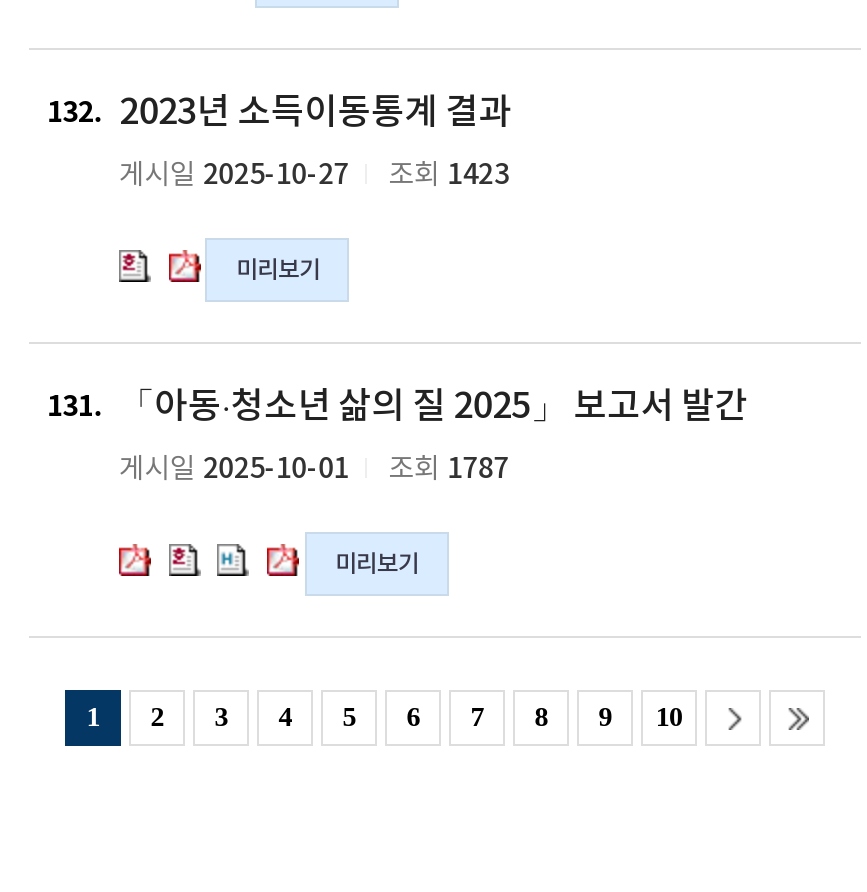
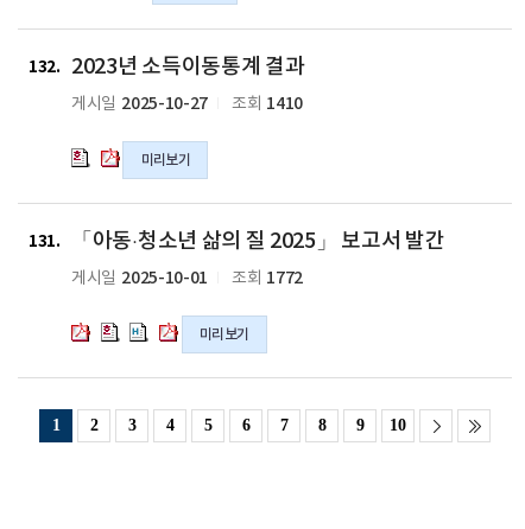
- 조회 1423
+ 조회 1410

- 조회 1787
+ 조회 1772
